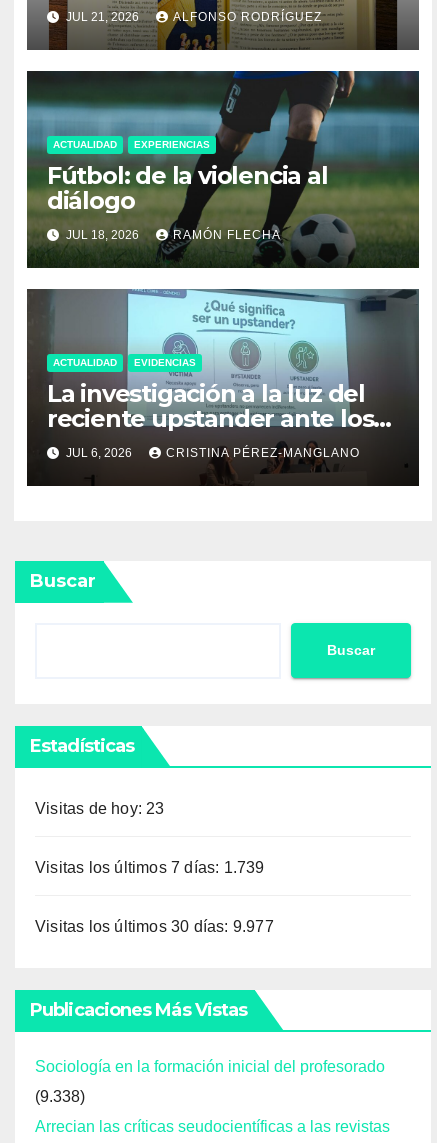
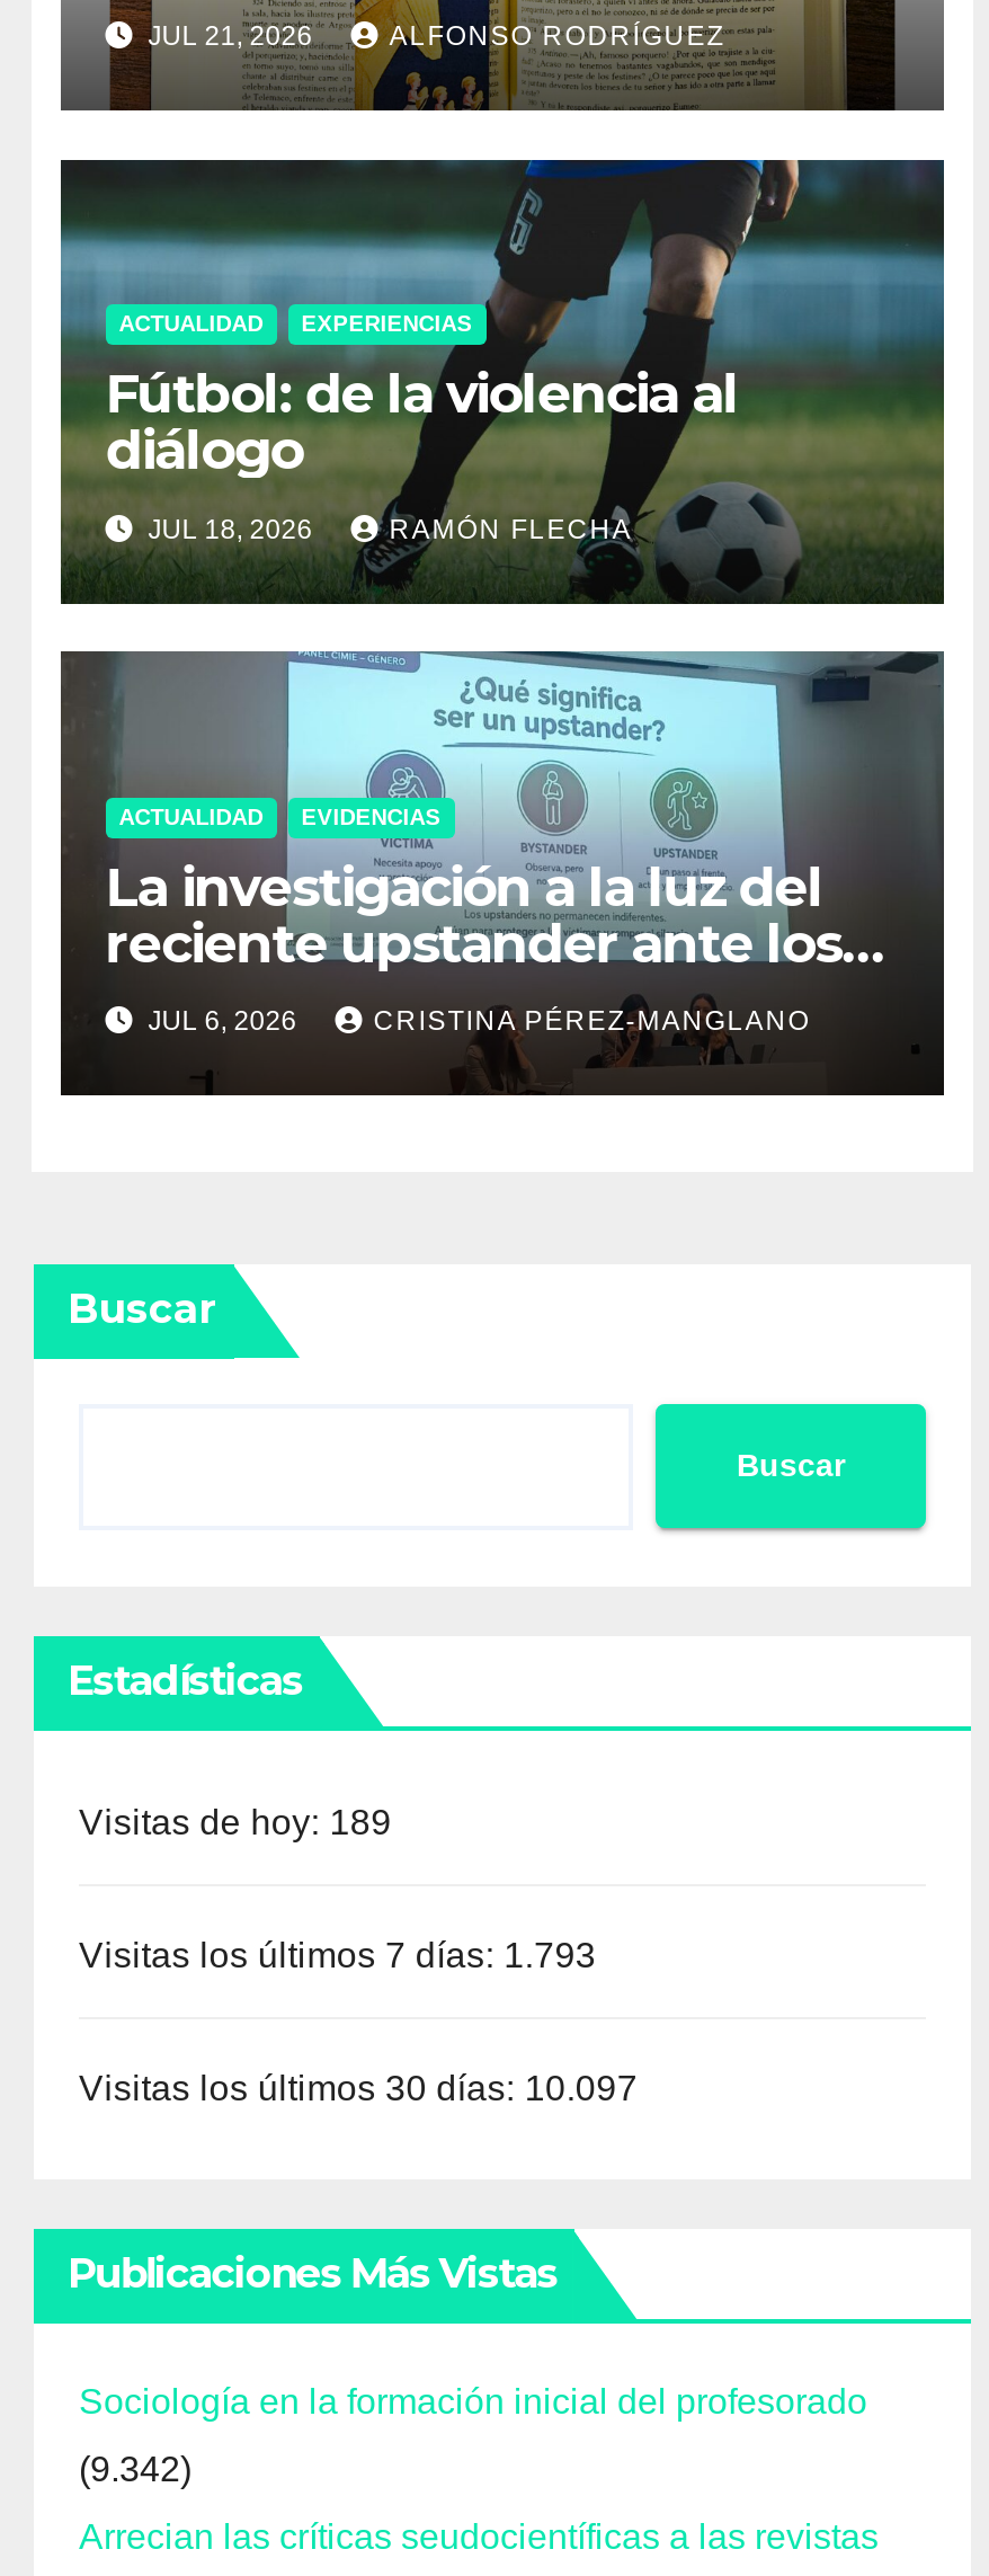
- Visitas de hoy: 23
+ Visitas de hoy: 189

- Visitas los últimos 7 días: 1.739
+ Visitas los últimos 7 días: 1.793

- Visitas los últimos 30 días: 9.977
+ Visitas los últimos 30 días: 10.097

- (9.338)
+ (9.342)
